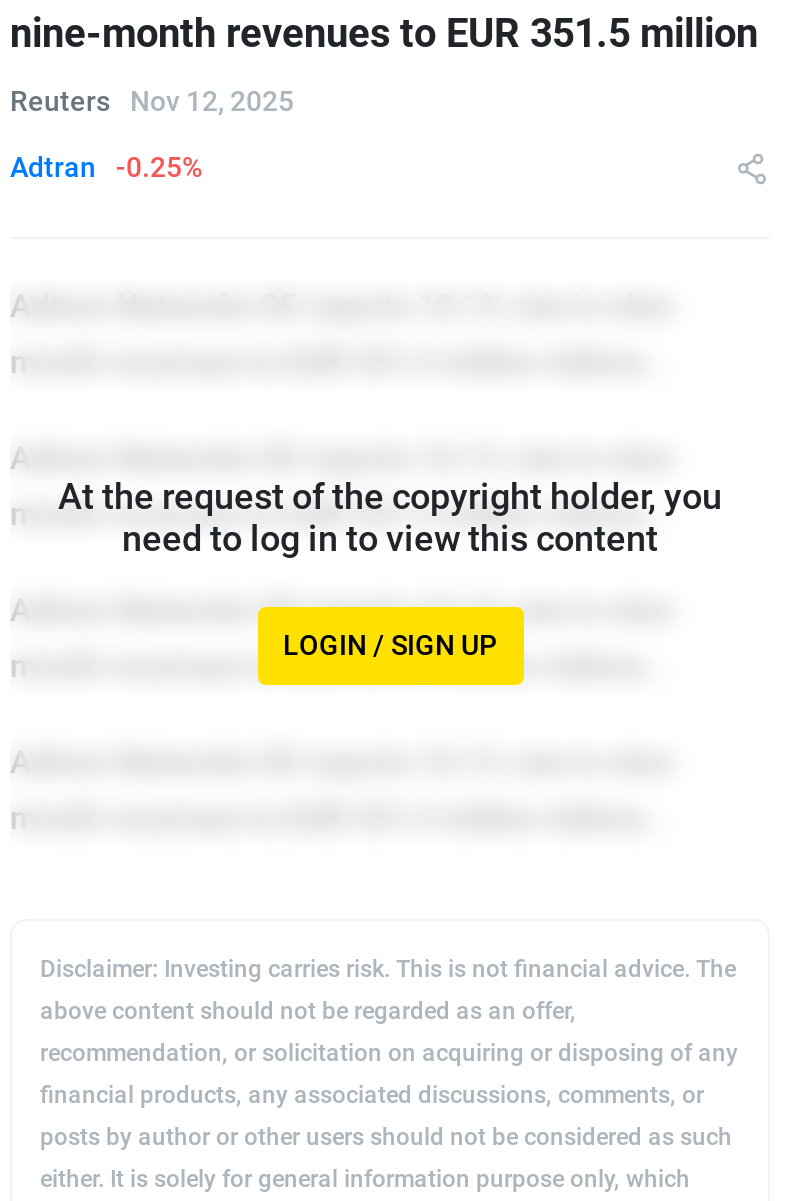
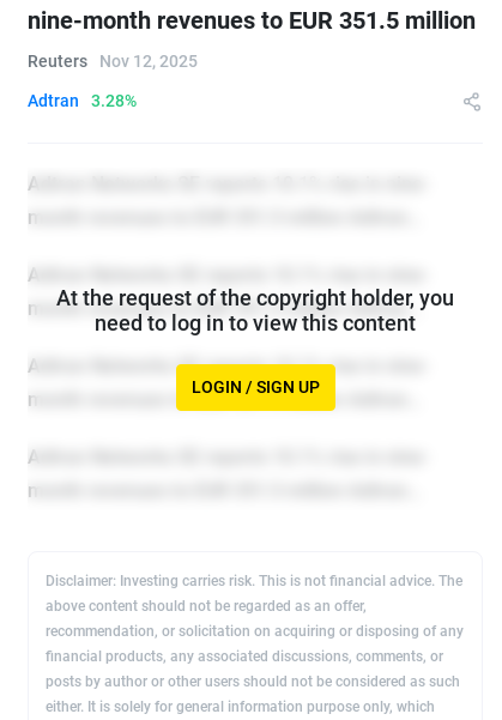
- Adtran -0.25%
+ Adtran 3.28%
